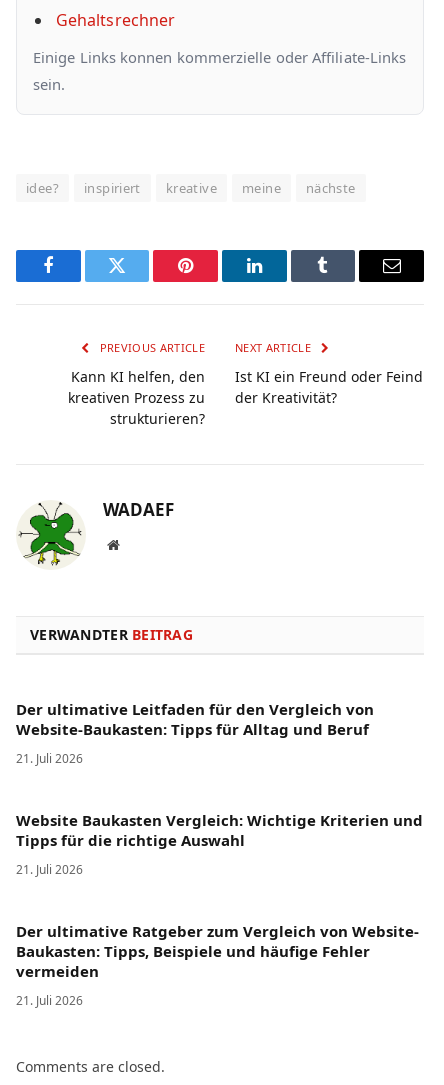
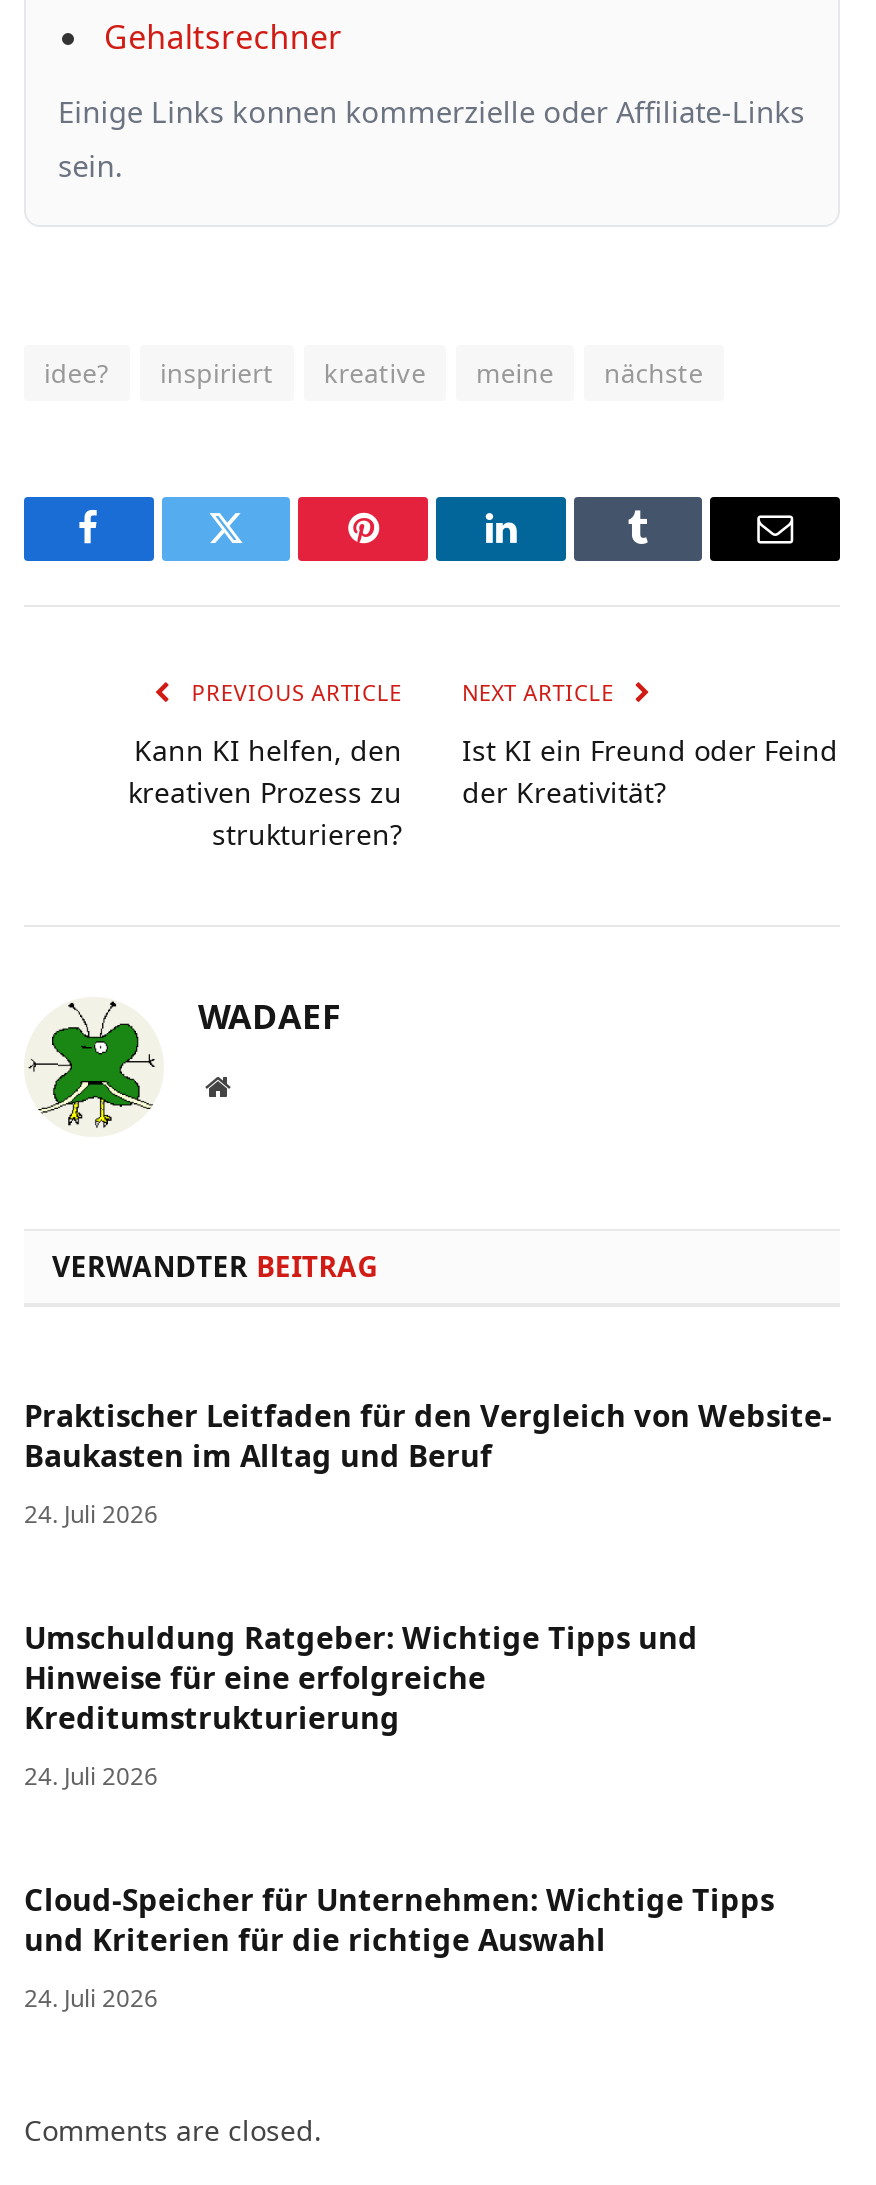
- Der ultimative Leitfaden für den Vergleich von
- Website-Baukasten: Tipps für Alltag und Beruf
+ Praktischer Leitfaden für den Vergleich von Website-
+ Baukasten im Alltag und Beruf

- 21. Juli 2026
+ 24. Juli 2026

- Website Baukasten Vergleich: Wichtige Kriterien und
- Tipps für die richtige Auswahl
+ Umschuldung Ratgeber: Wichtige Tipps und
+ Hinweise für eine erfolgreiche
+ Kreditumstrukturierung

- 21. Juli 2026
+ 24. Juli 2026

- Der ultimative Ratgeber zum Vergleich von Website-
- Baukasten: Tipps, Beispiele und häufige Fehler
- vermeiden
+ Cloud-Speicher für Unternehmen: Wichtige Tipps
+ und Kriterien für die richtige Auswahl

- 21. Juli 2026
+ 24. Juli 2026
